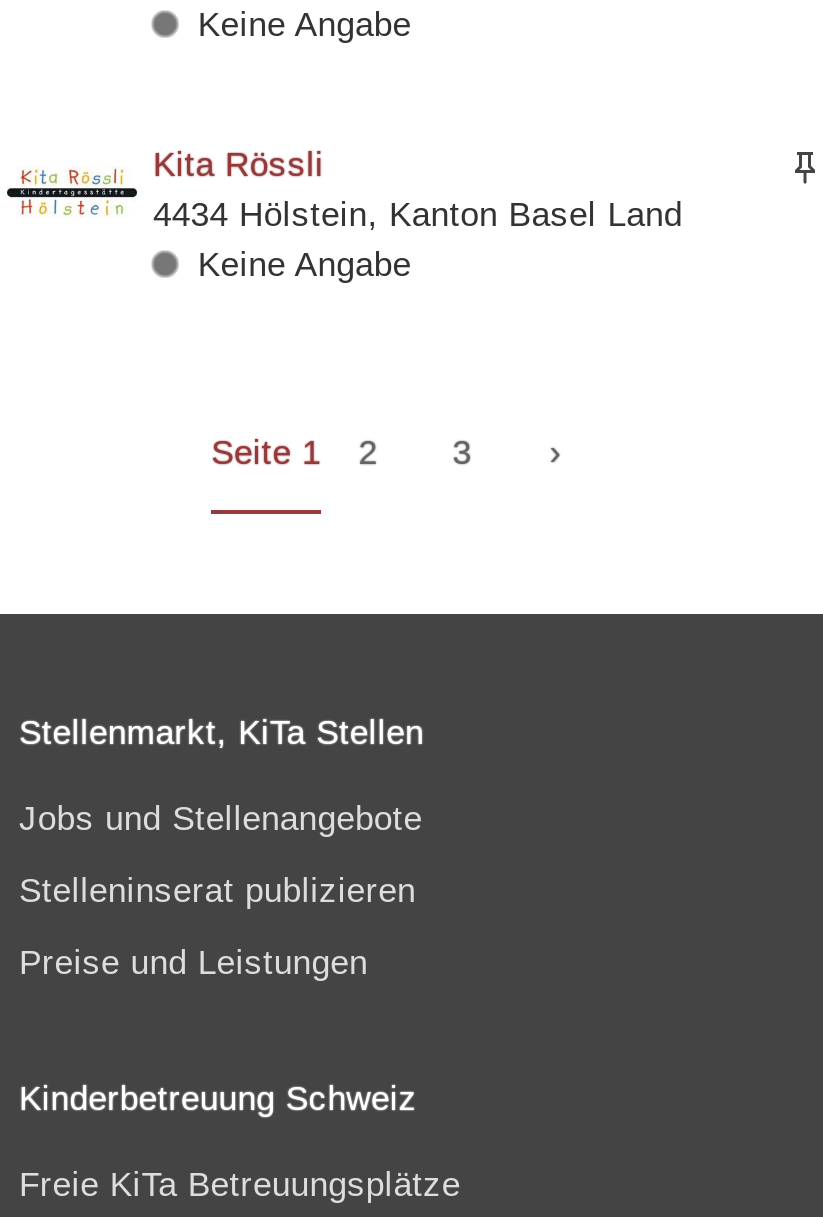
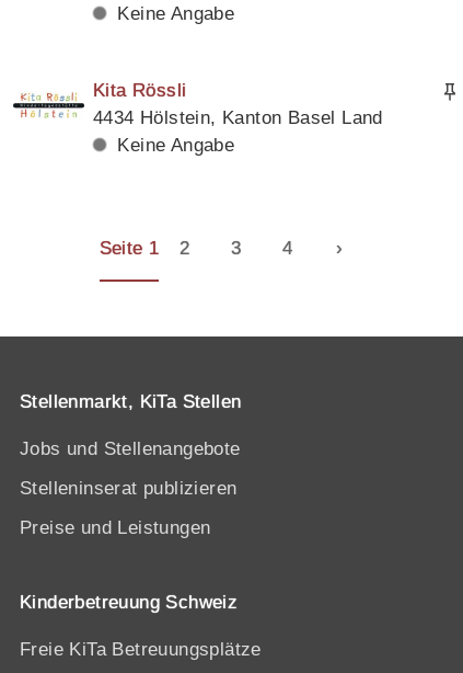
+ 4
